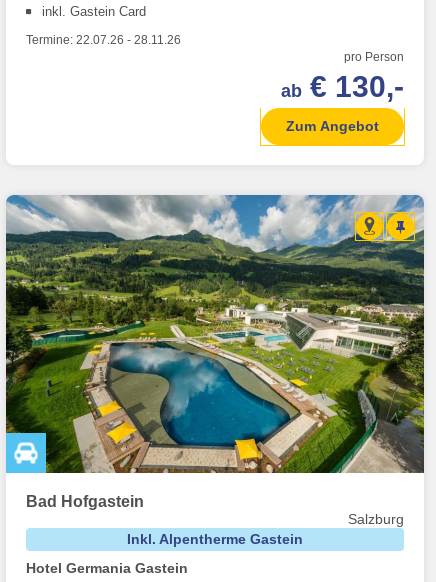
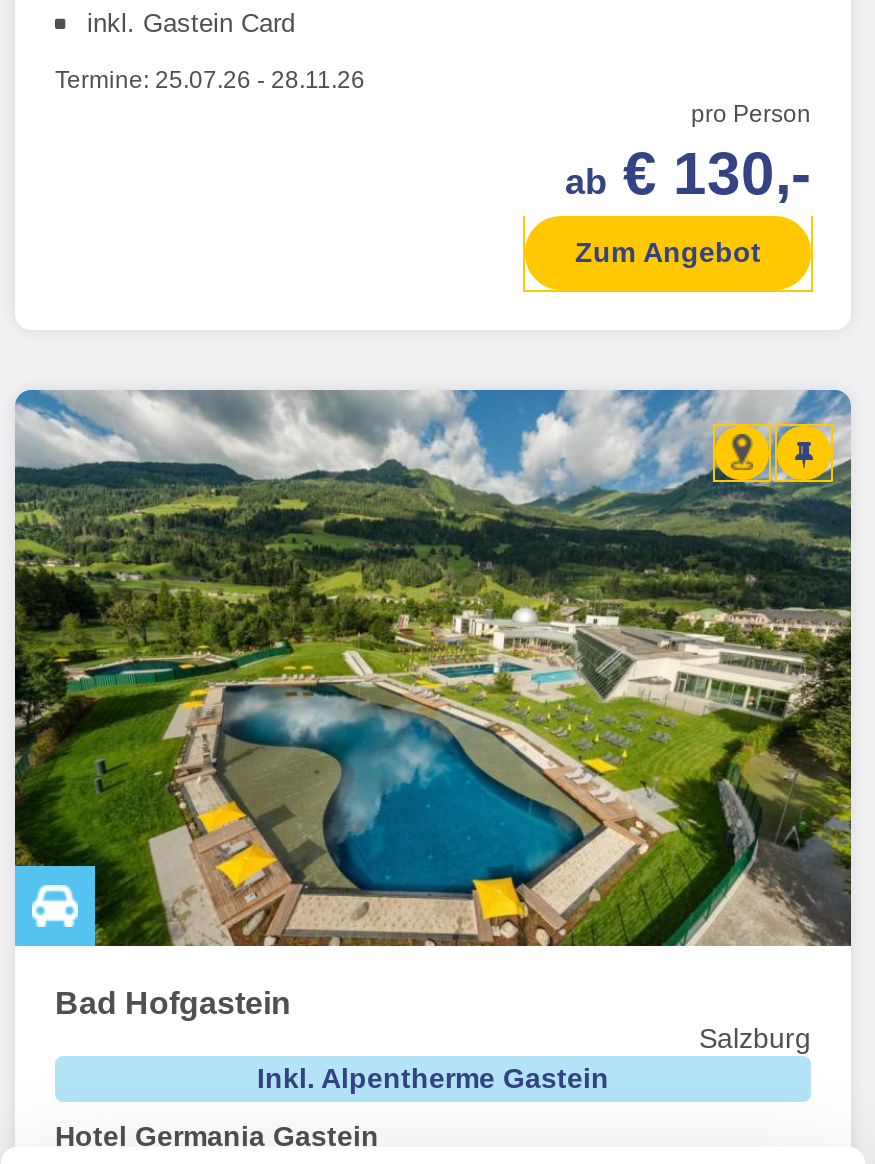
- Termine: 22.07.26 - 28.11.26
+ Termine: 25.07.26 - 28.11.26
